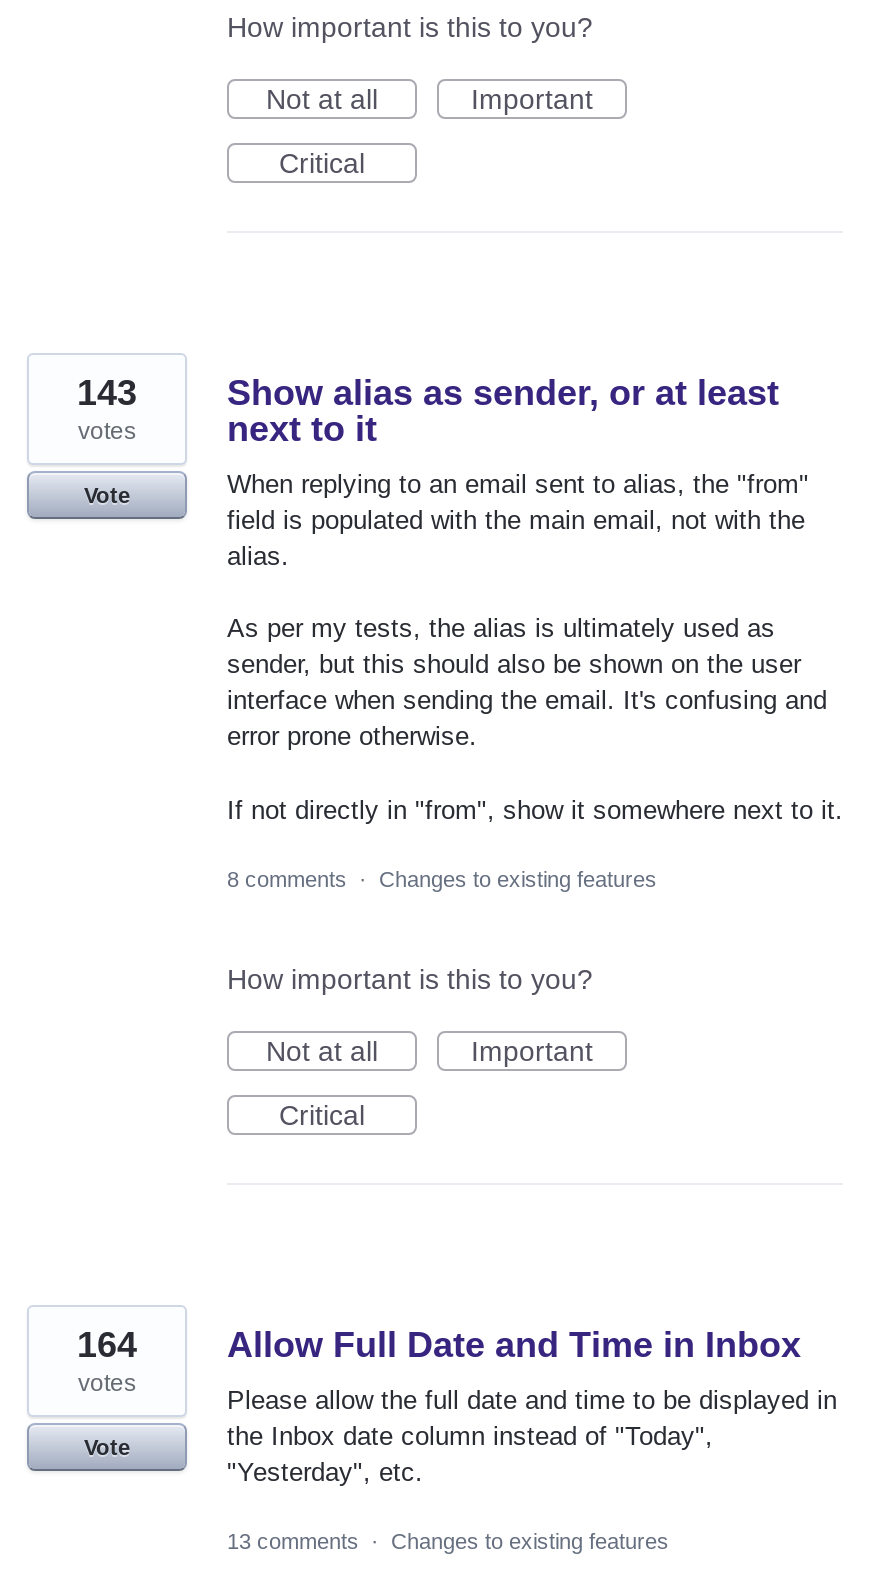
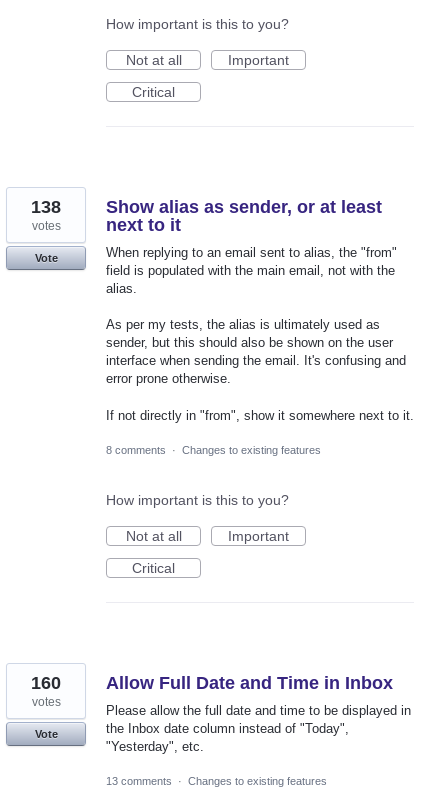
- 143
+ 138

- 164
+ 160
